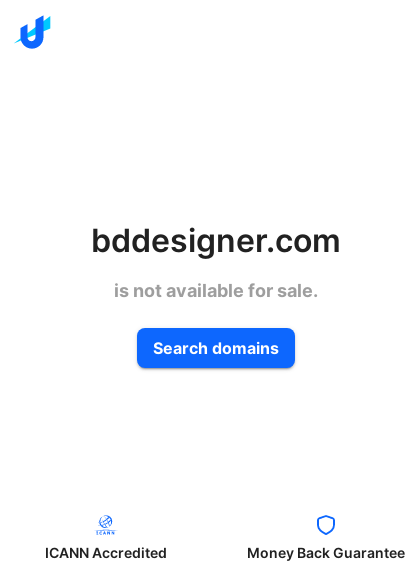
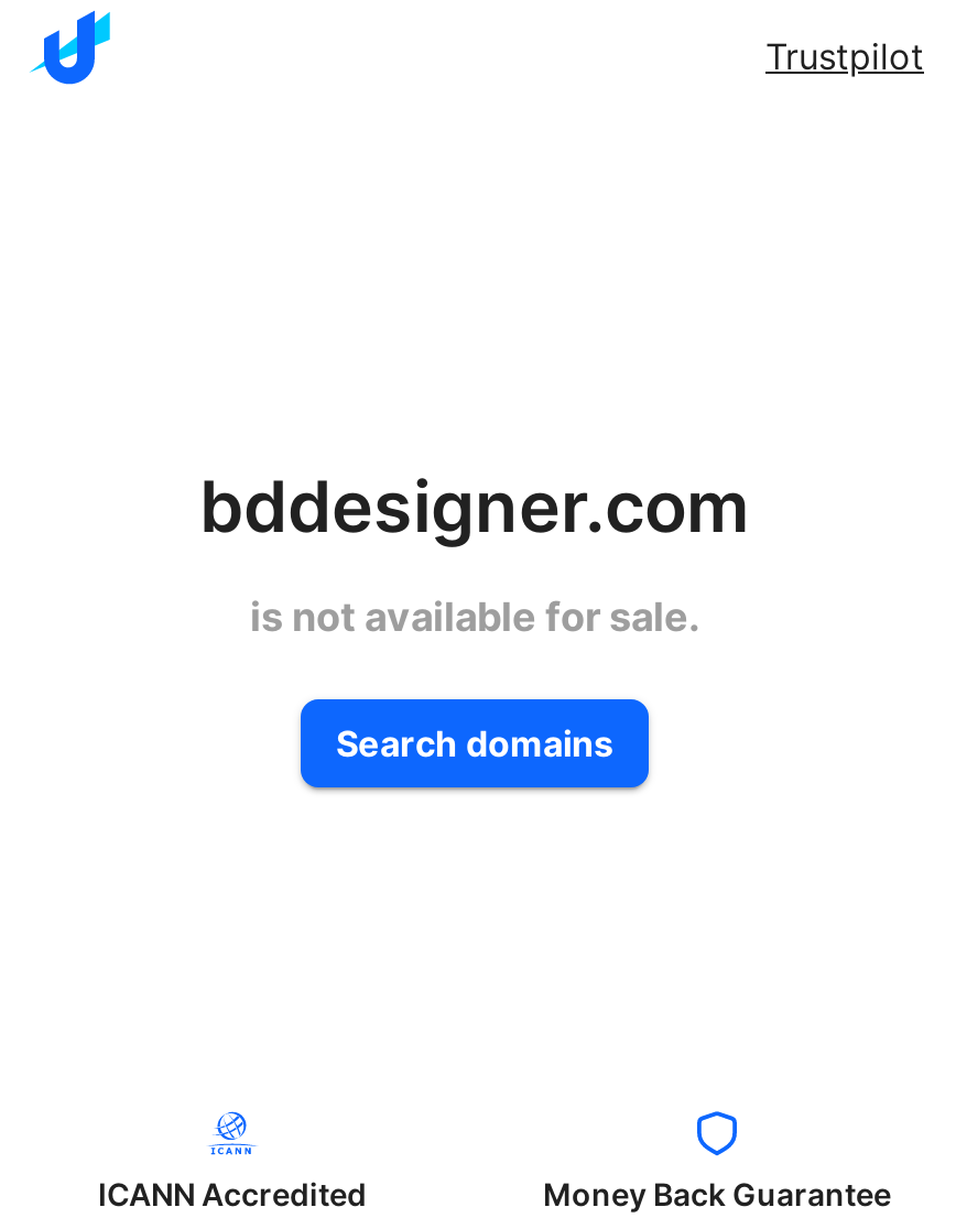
+ Trustpilot
